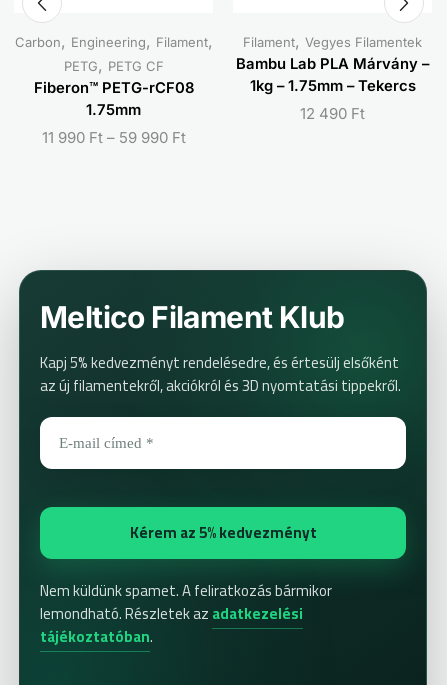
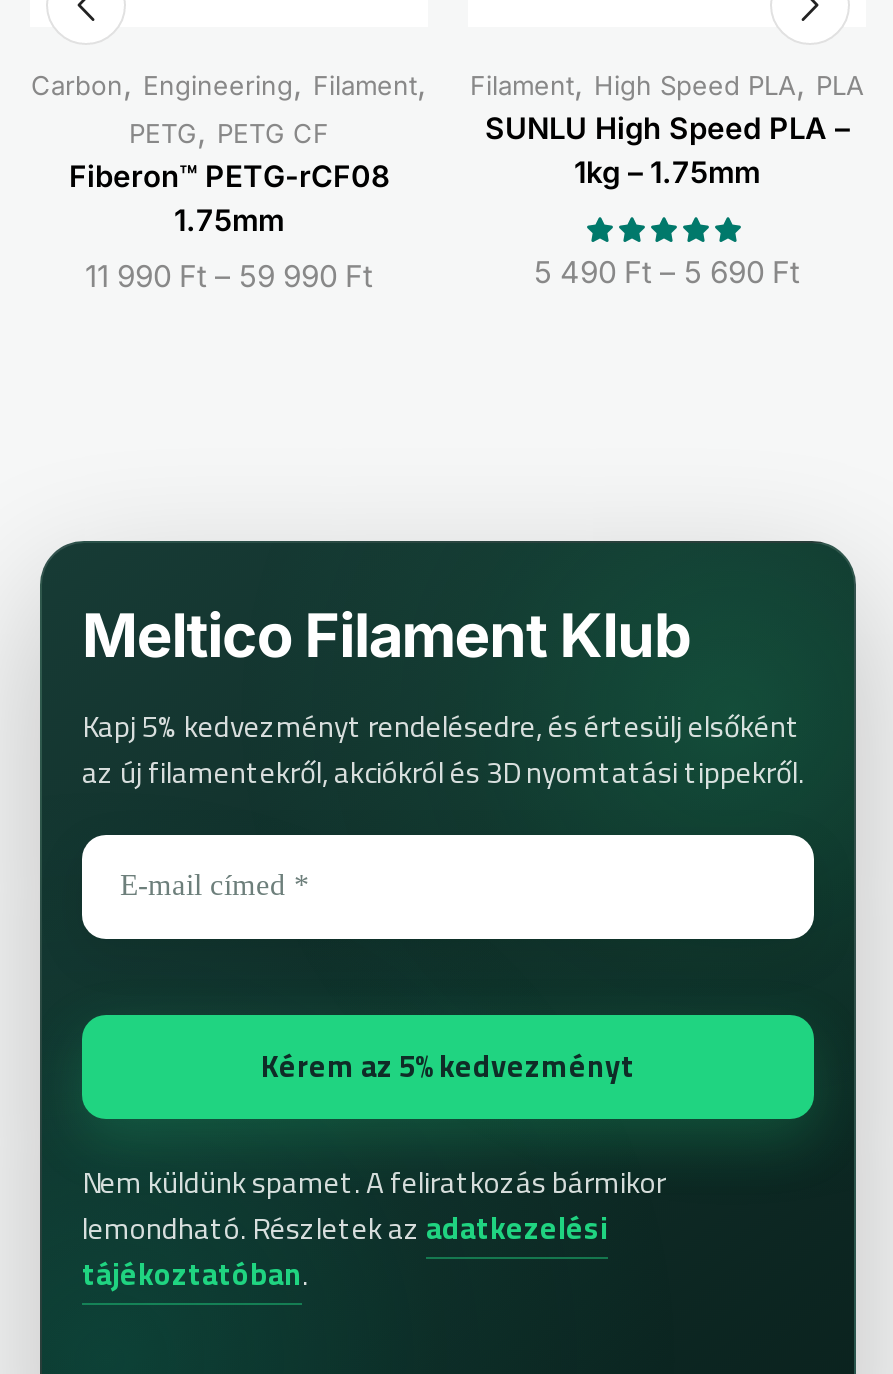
- Filament, Vegyes Filamentek
- Bambu Lab PLA Márvány –
- 1kg – 1.75mm – Tekercs
+ Filament, High Speed PLA, PLA
+ SUNLU High Speed PLA –
+ 1kg – 1.75mm

- 12 490 Ft
+ 5 490 Ft – 5 690 Ft
